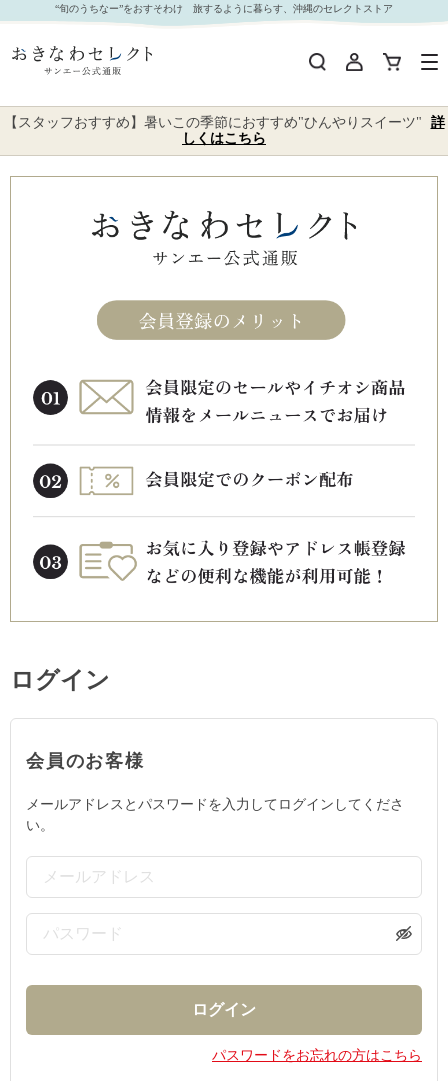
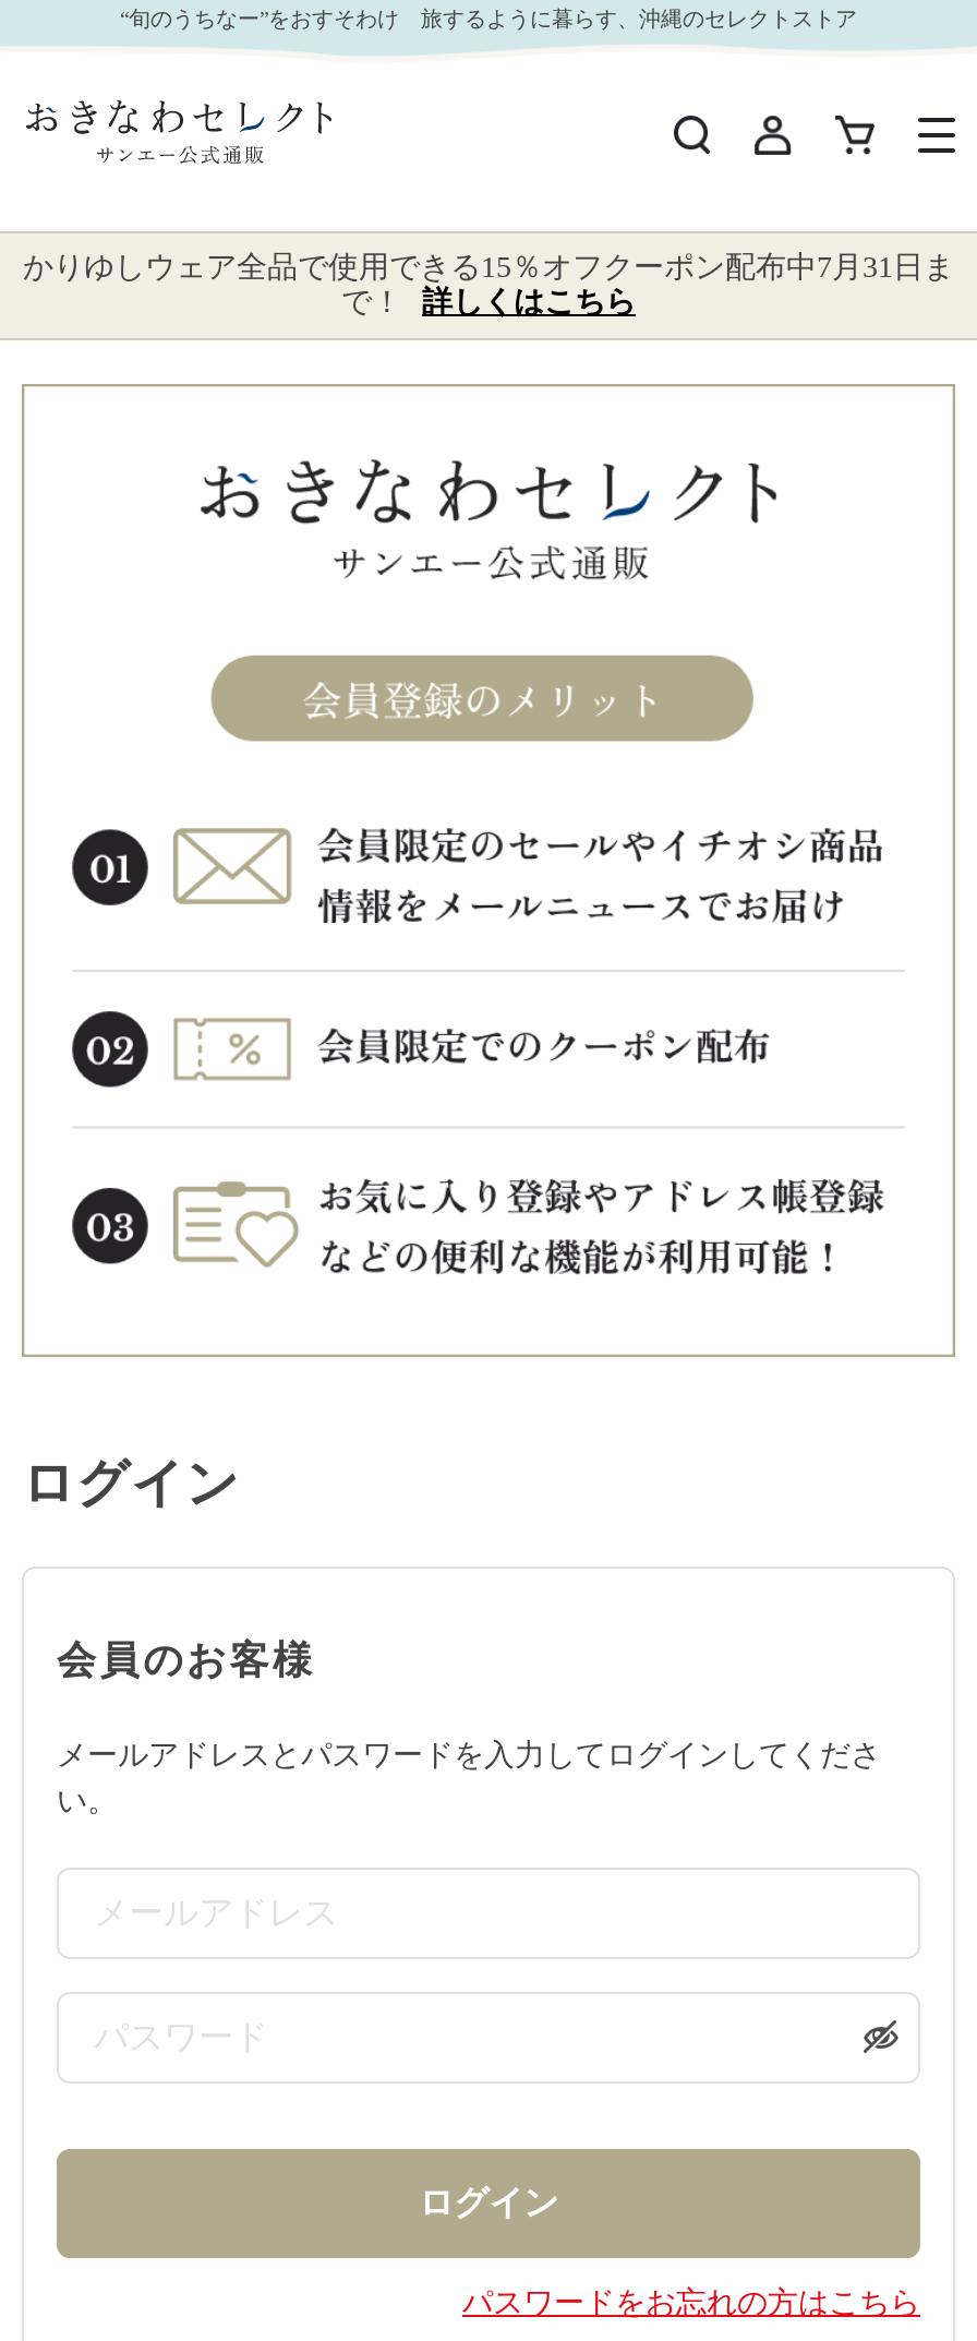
- 【スタッフおすすめ】暑いこの季節におすすめ"ひんやりスイーツ" 詳
- しくはこちら
+ かりゆしウェア全品で使用できる15％オフクーポン配布中7月31日ま
+ で！ 詳しくはこちら
